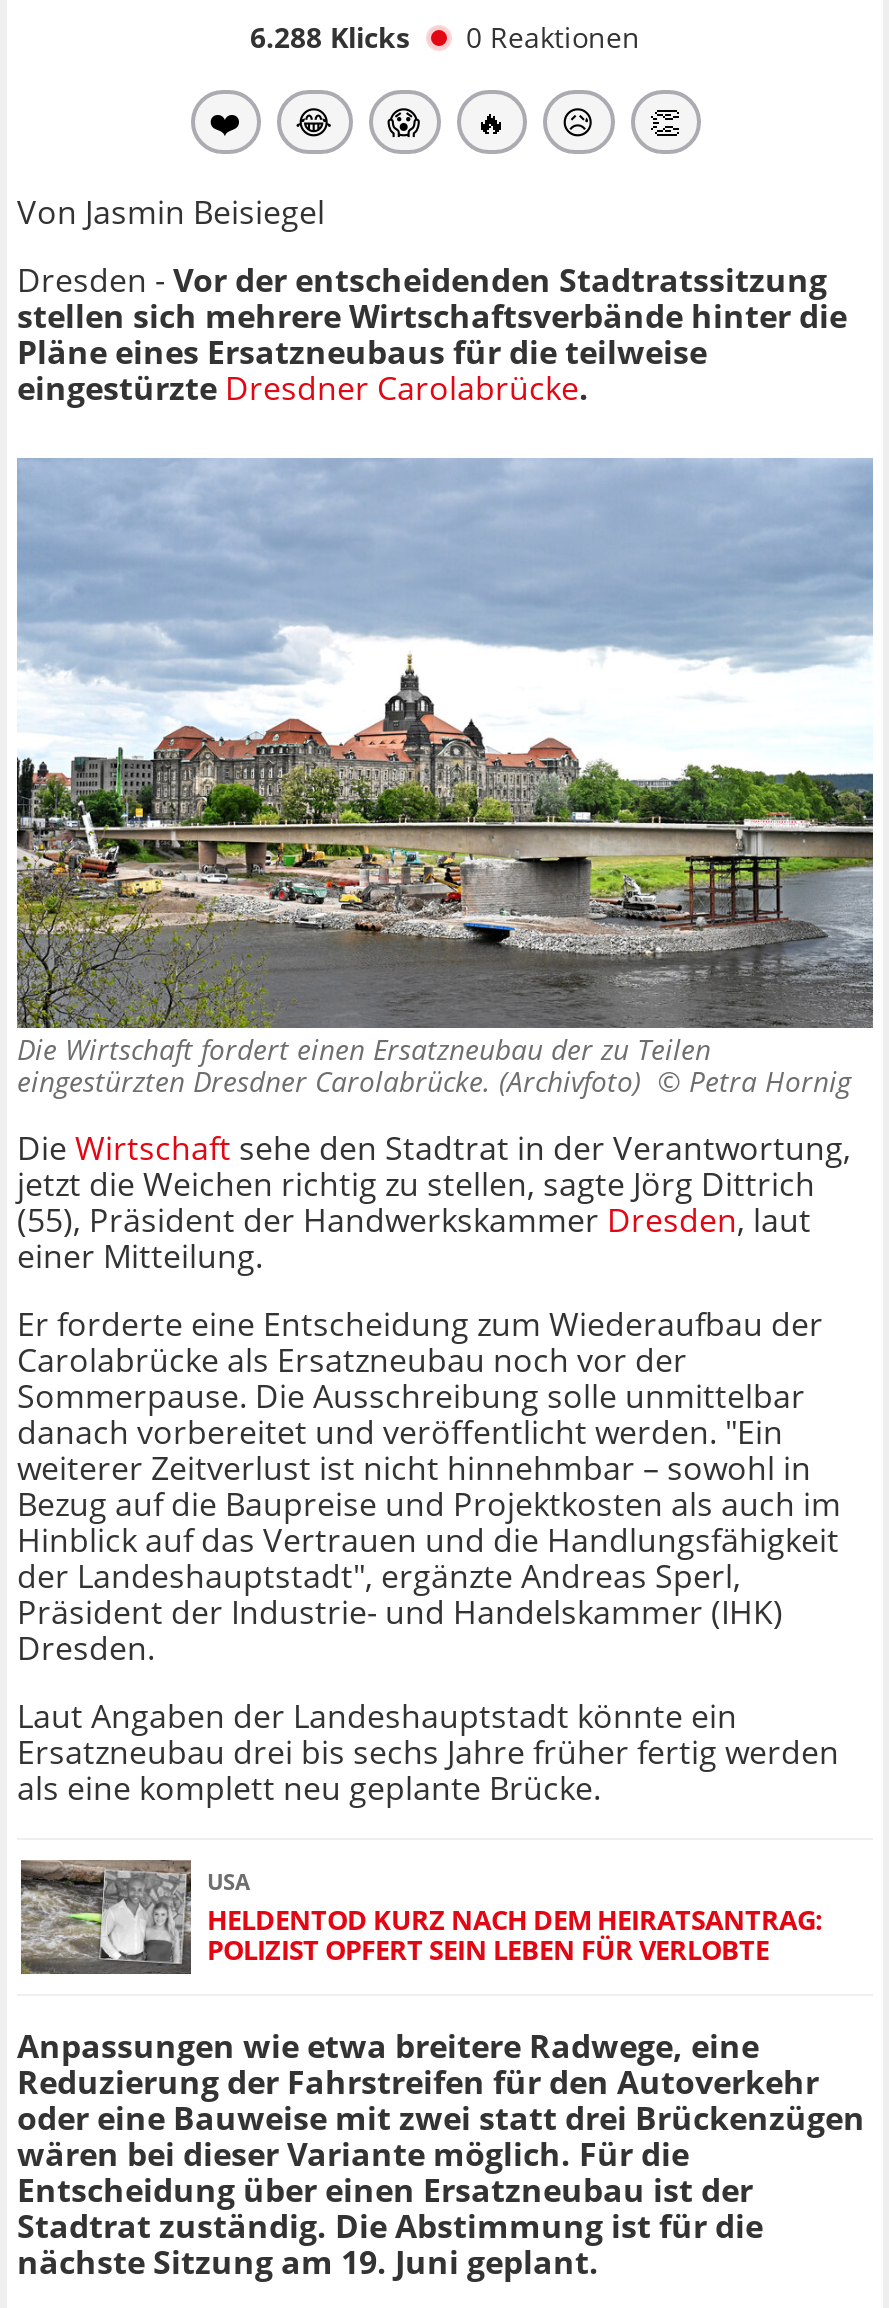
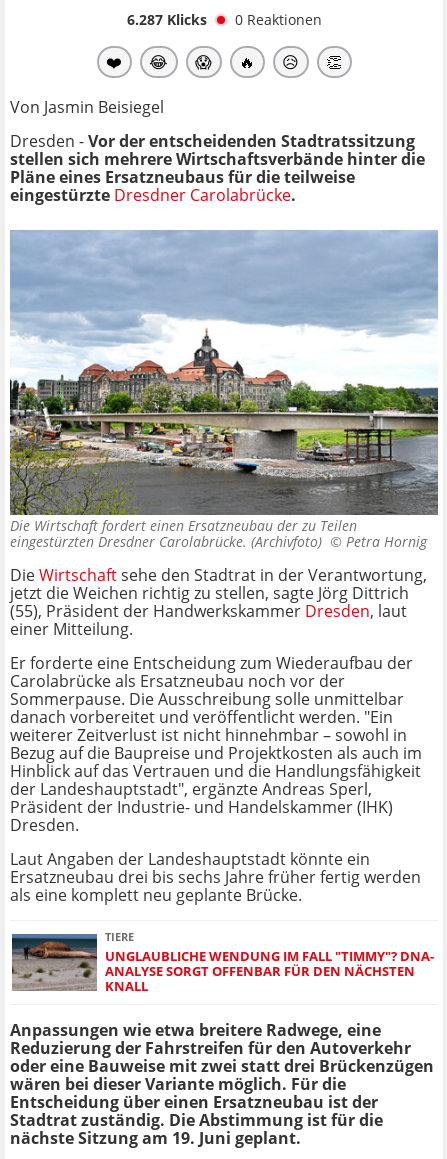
- 6.288 Klicks 0 Reaktionen
+ 6.287 Klicks 0 Reaktionen

- [image]
- USA
- HELDENTOD KURZ NACH DEM HEIRATSANTRAG:
- POLIZIST OPFERT SEIN LEBEN FÜR VERLOBTE
+ [image]
+ TIERE
+ UNGLAUBLICHE WENDUNG IM FALL "TIMMY"? DNA-
+ ANALYSE SORGT OFFENBAR FÜR DEN NÄCHSTEN
+ KNALL
